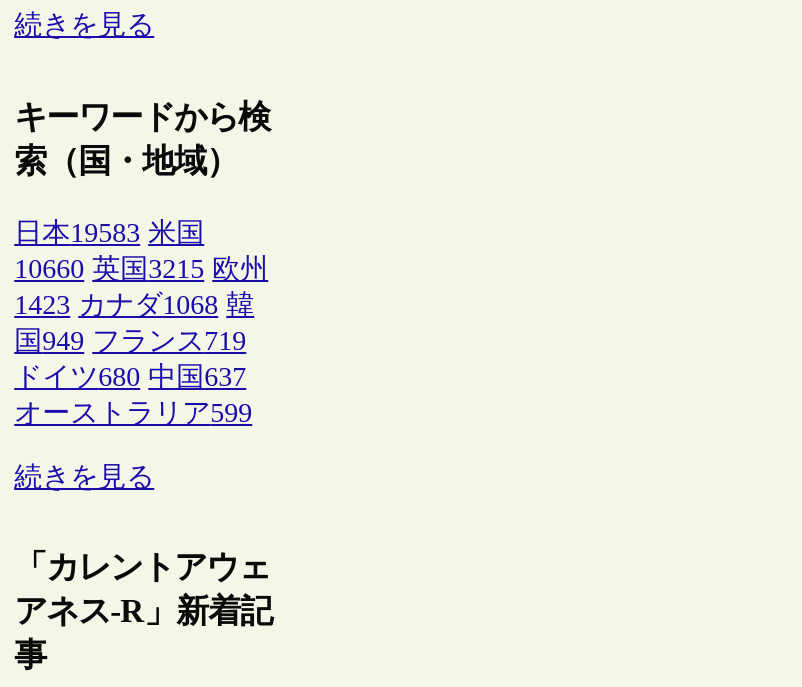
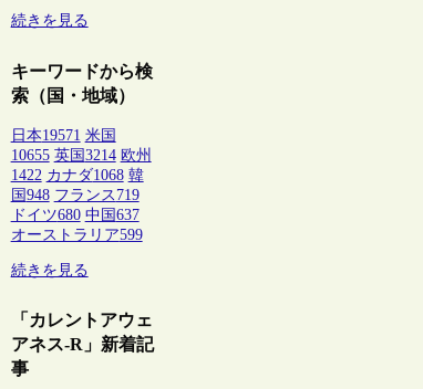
- 日本19583 米国
+ 日本19571 米国

- 10660 英国3215 欧州
+ 10655 英国3214 欧州

- 1423 カナダ1068 韓
+ 1422 カナダ1068 韓

- 国949 フランス719
+ 国948 フランス719
